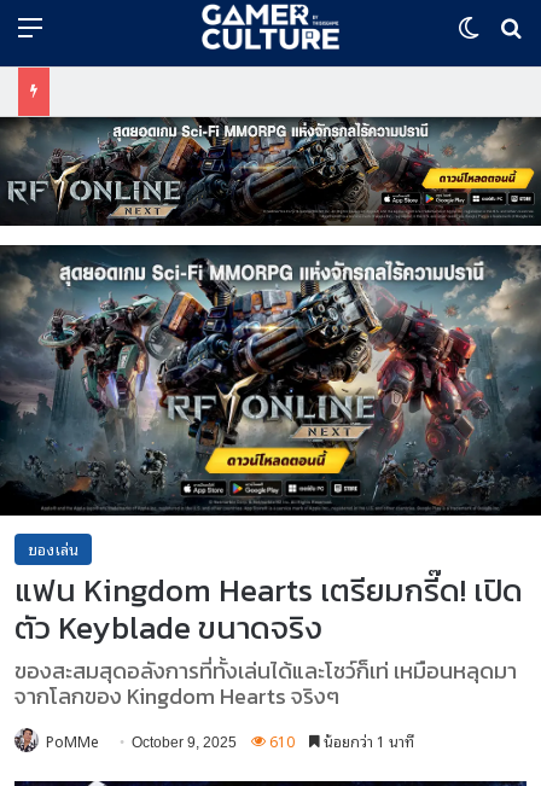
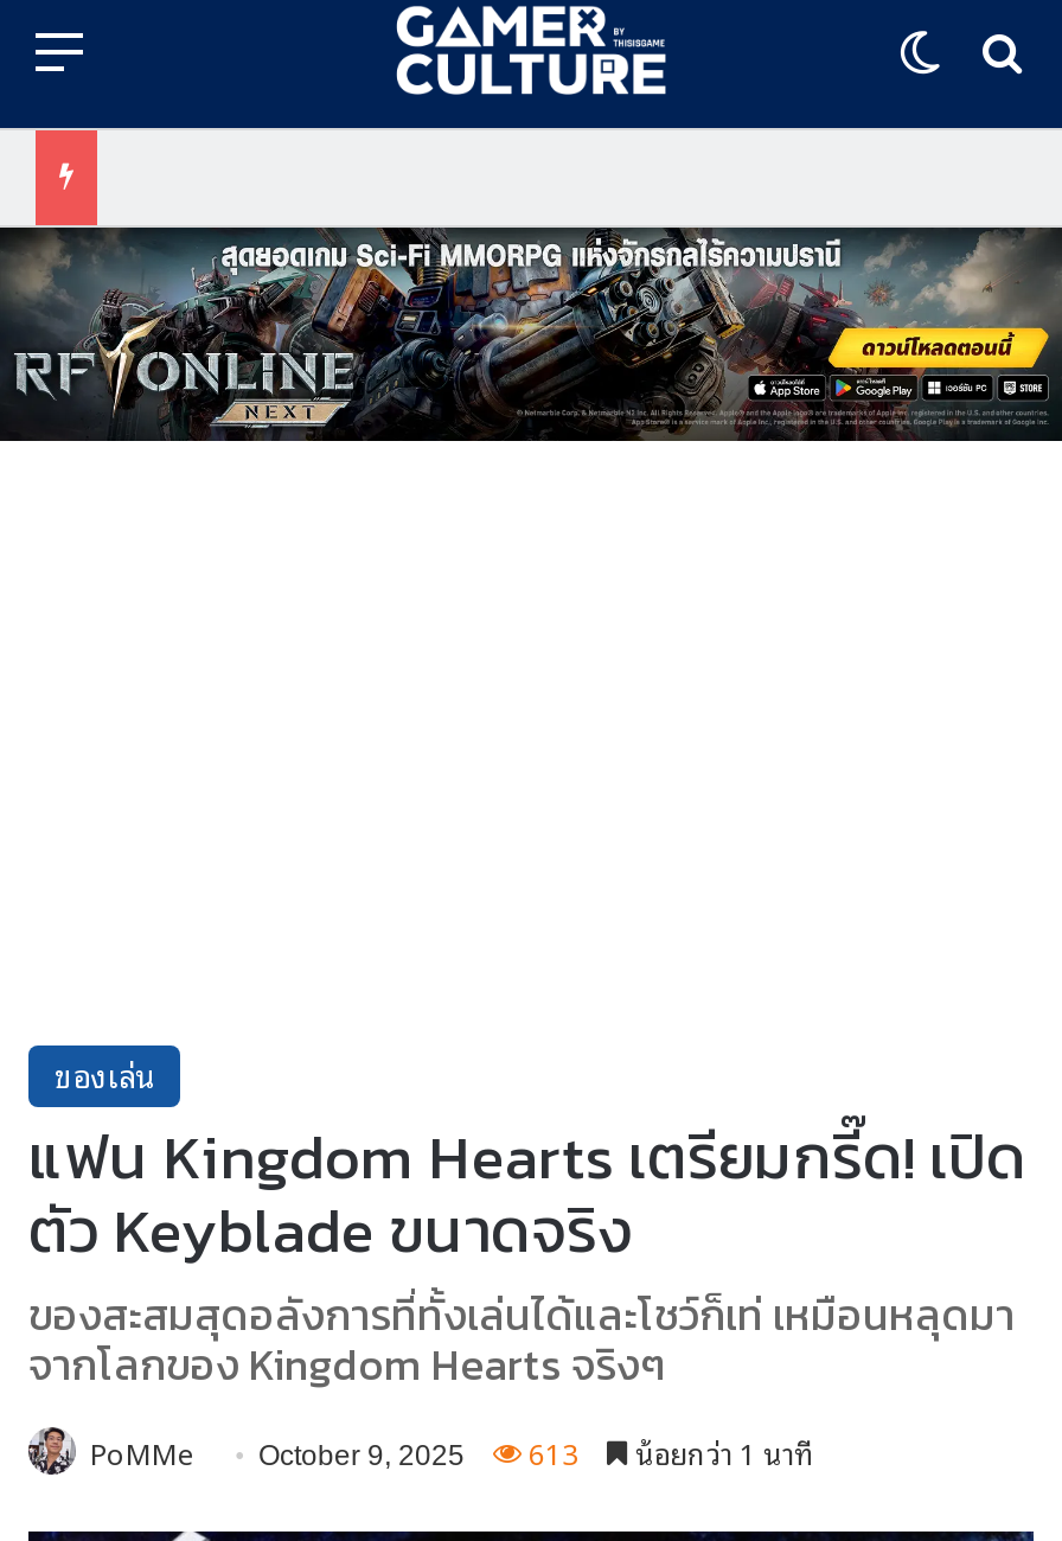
- [image]

- PoMMe October 9, 2025 610 น้อยกว่า 1 นาที
+ PoMMe October 9, 2025 613 น้อยกว่า 1 นาที
